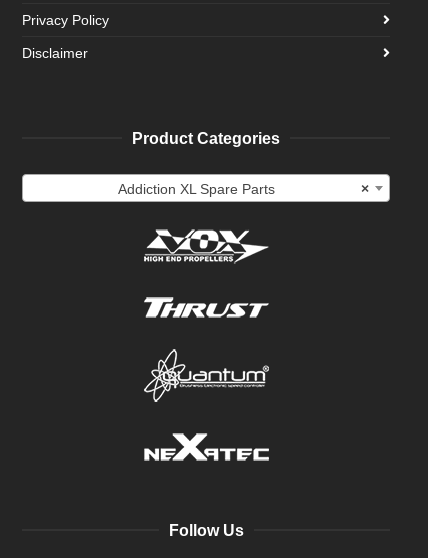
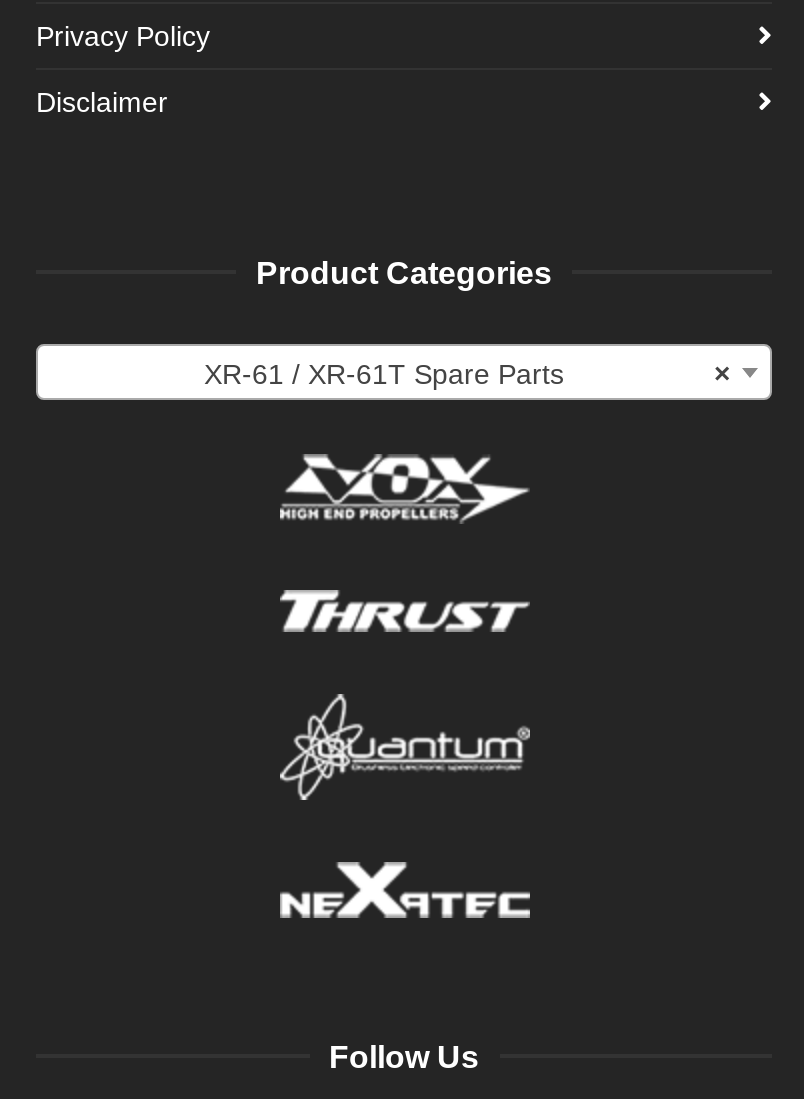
- Addiction XL Spare Parts
+ XR-61 / XR-61T Spare Parts
